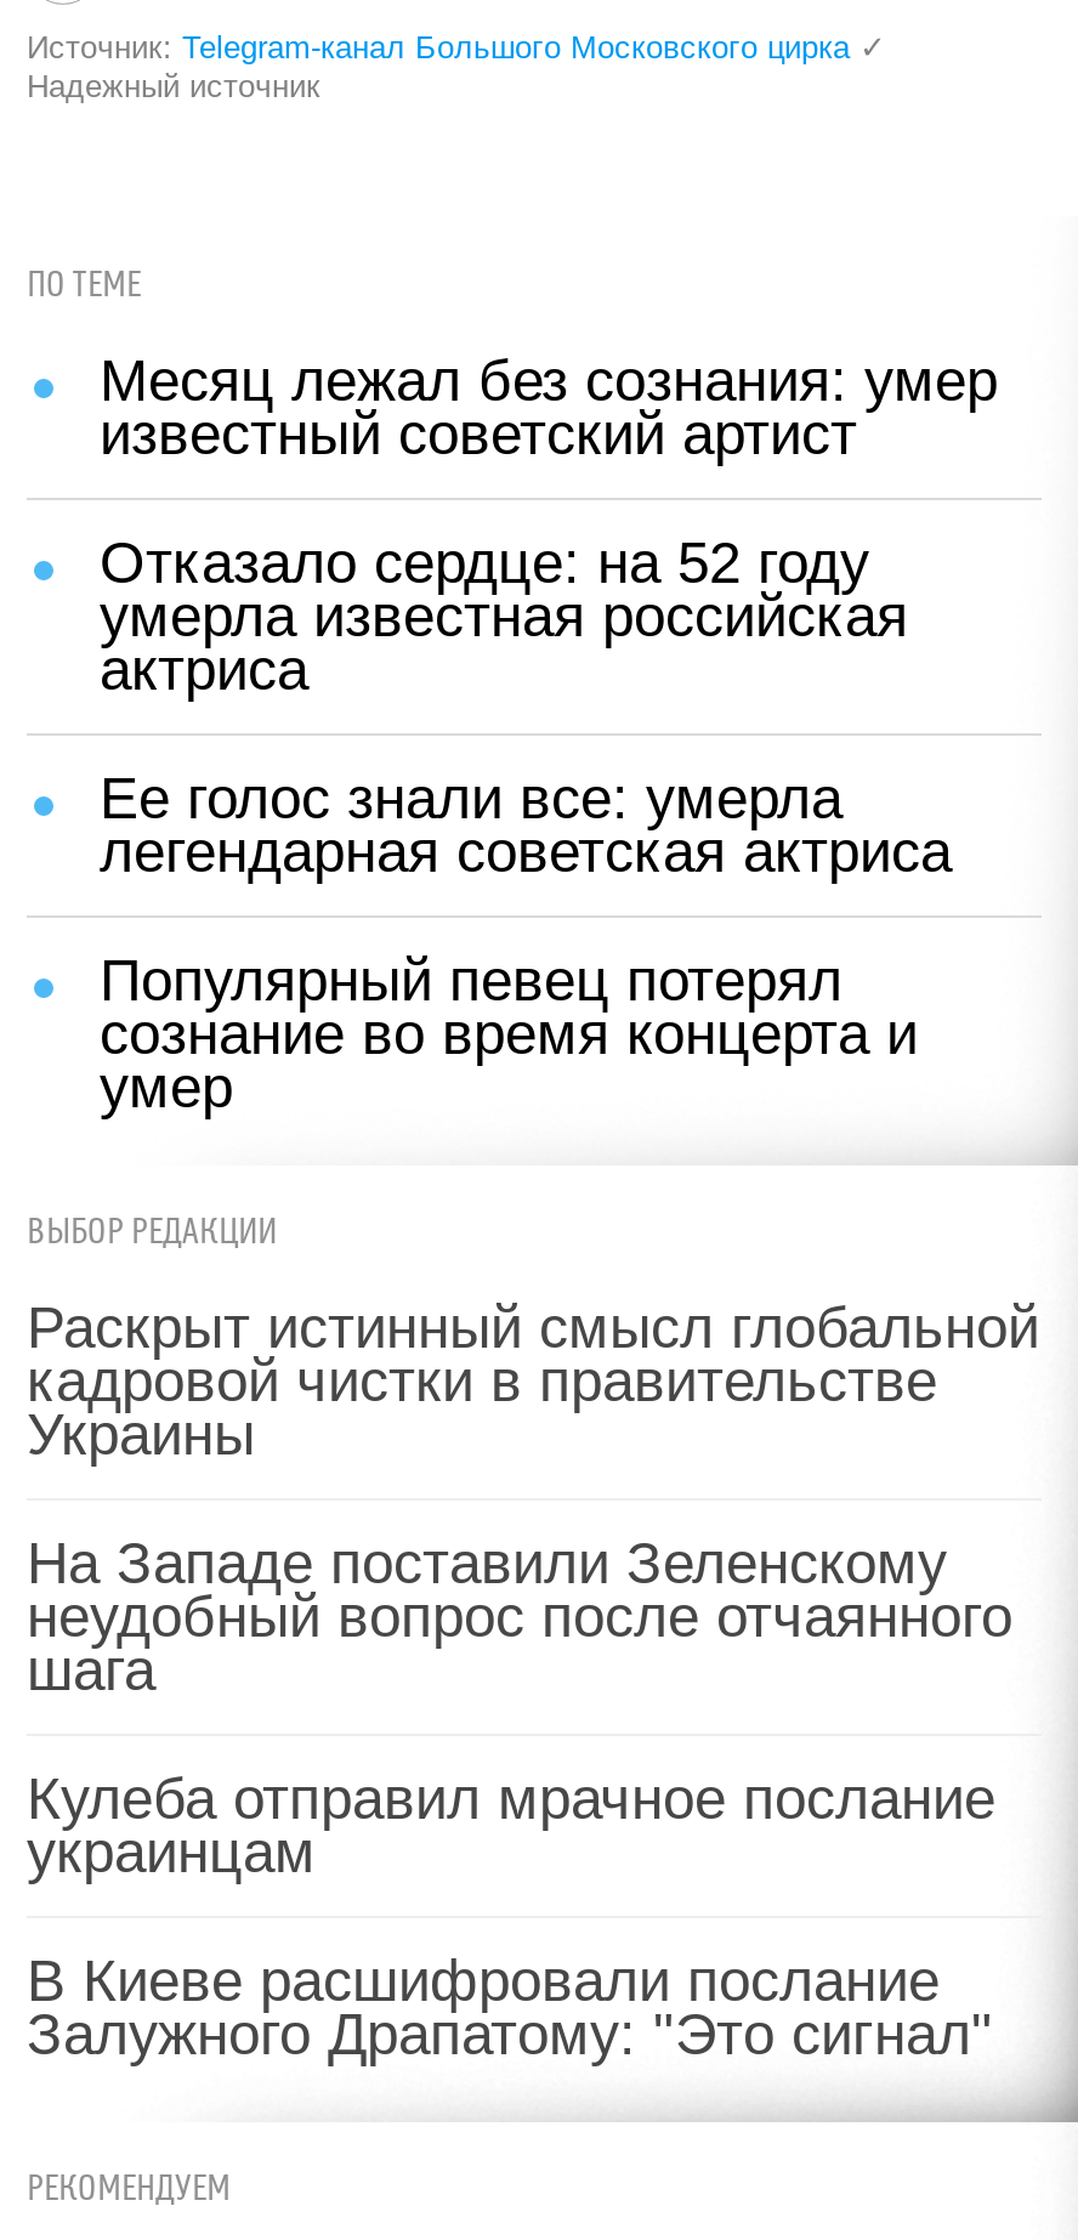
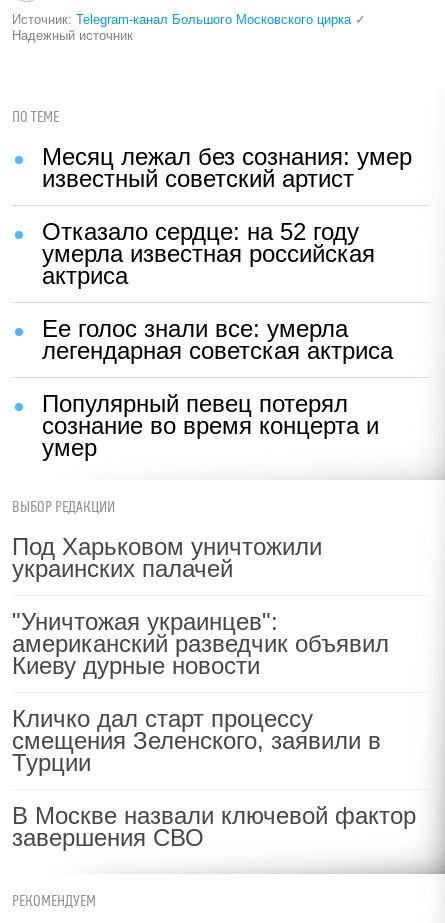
- Раскрыт истинный смысл глобальной
- кадровой чистки в правительстве
- Украины
+ Под Харьковом уничтожили
+ украинских палачей

- На Западе поставили Зеленскому
- неудобный вопрос после отчаянного
- шага
+ "Уничтожая украинцев":
+ американский разведчик объявил
+ Киеву дурные новости

- Кулеба отправил мрачное послание
- украинцам
+ Кличко дал старт процессу
+ смещения Зеленского, заявили в
+ Турции

- В Киеве расшифровали послание
- Залужного Драпатому: "Это сигнал"
+ В Москве назвали ключевой фактор
+ завершения СВО
